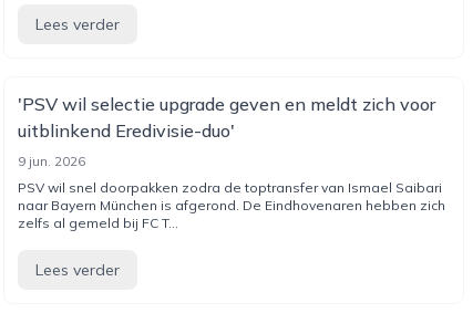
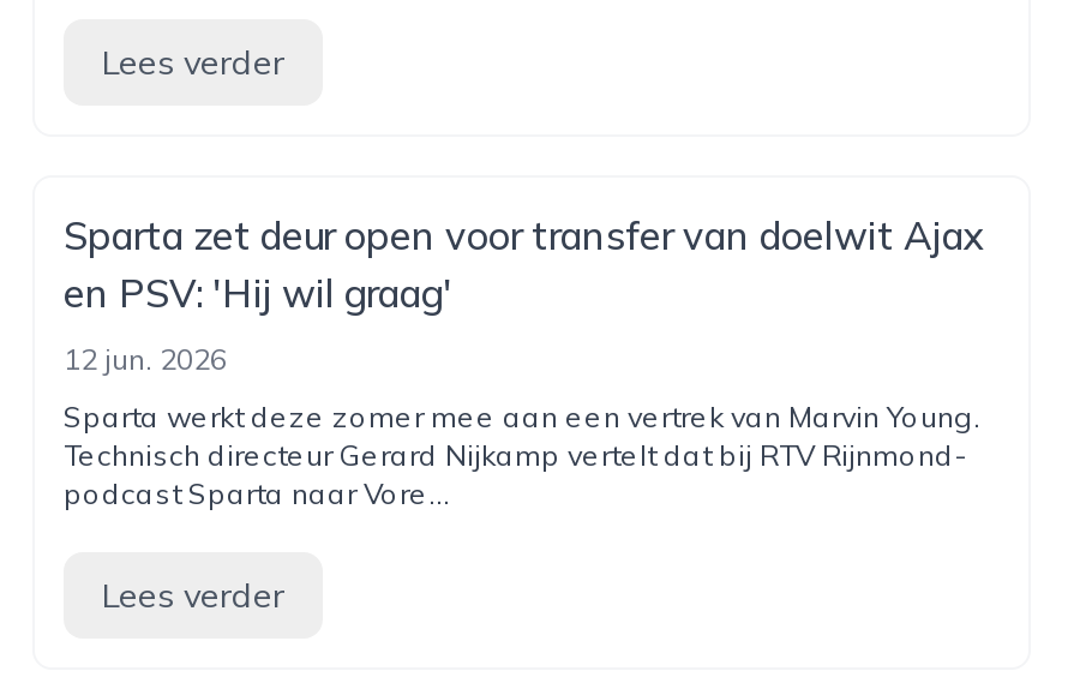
- 'PSV wil selectie upgrade geven en meldt zich voor
- uitblinkend Eredivisie-duo'
+ Sparta zet deur open voor transfer van doelwit Ajax
+ en PSV: 'Hij wil graag'

- 9 jun. 2026
+ 12 jun. 2026

- PSV wil snel doorpakken zodra de toptransfer van Ismael Saibari
- naar Bayern München is afgerond. De Eindhovenaren hebben zich
- zelfs al gemeld bij FC T...
+ Sparta werkt deze zomer mee aan een vertrek van Marvin Young.
+ Technisch directeur Gerard Nijkamp vertelt dat bij RTV Rijnmond-
+ podcast Sparta naar Vore...
